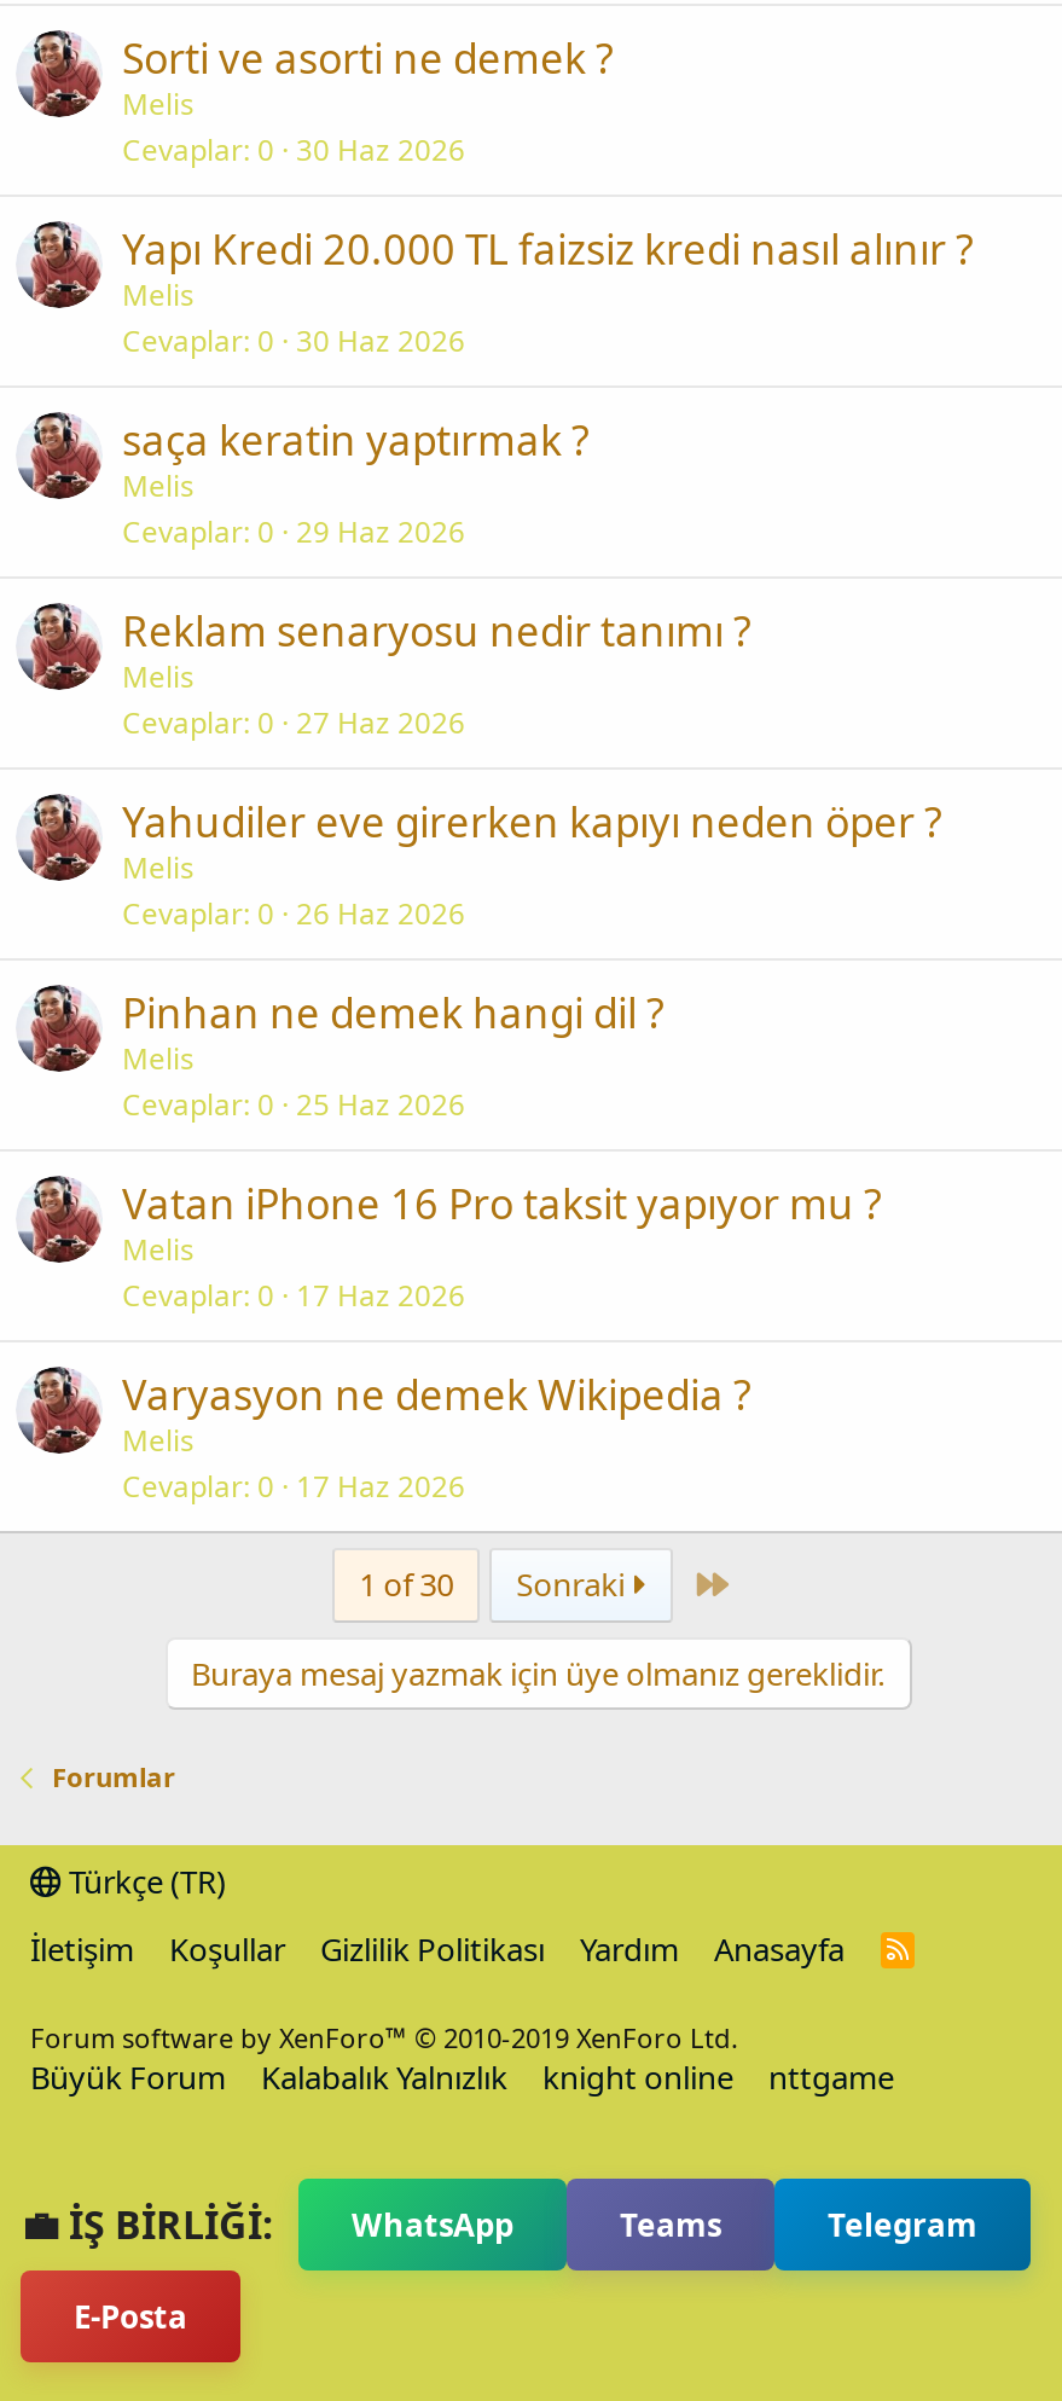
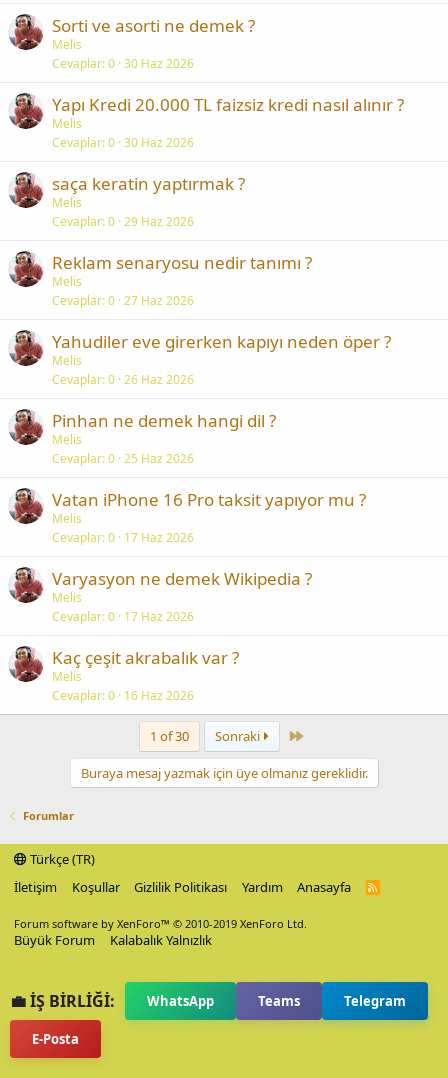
+ Kaç çeşit akrabalık var ?
+ Melis
+ Cevaplar 0 16 Haz 2026

- knight online
- nttgame
